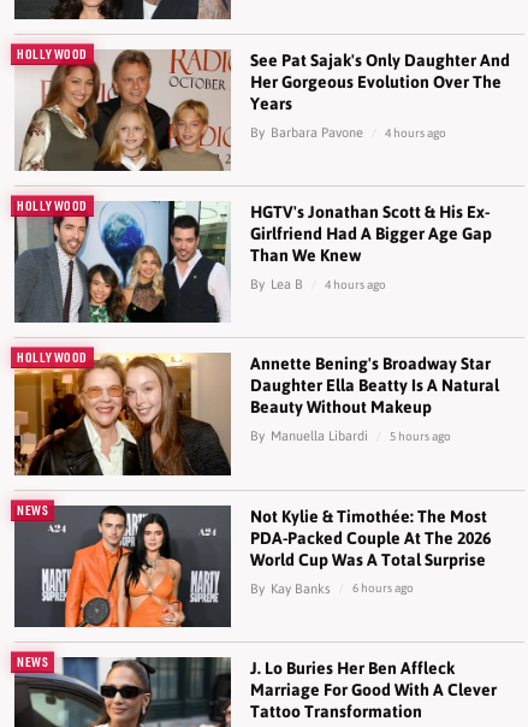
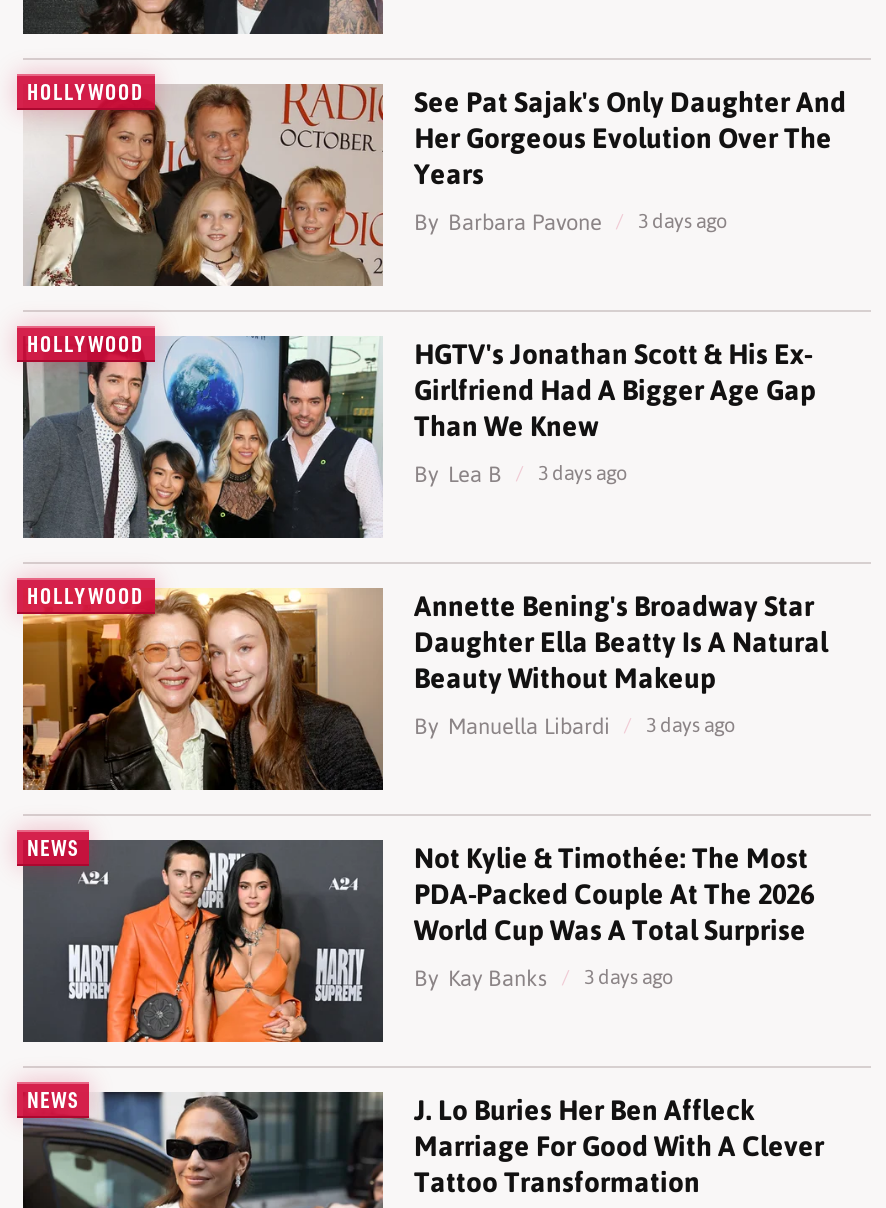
- By Barbara Pavone 4 hours ago
+ By Barbara Pavone 3 days ago

- By Lea B 4 hours ago
+ By Lea B 3 days ago

- By Manuella Libardi 5 hours ago
+ By Manuella Libardi 3 days ago

- By Kay Banks 6 hours ago
+ By Kay Banks 3 days ago
